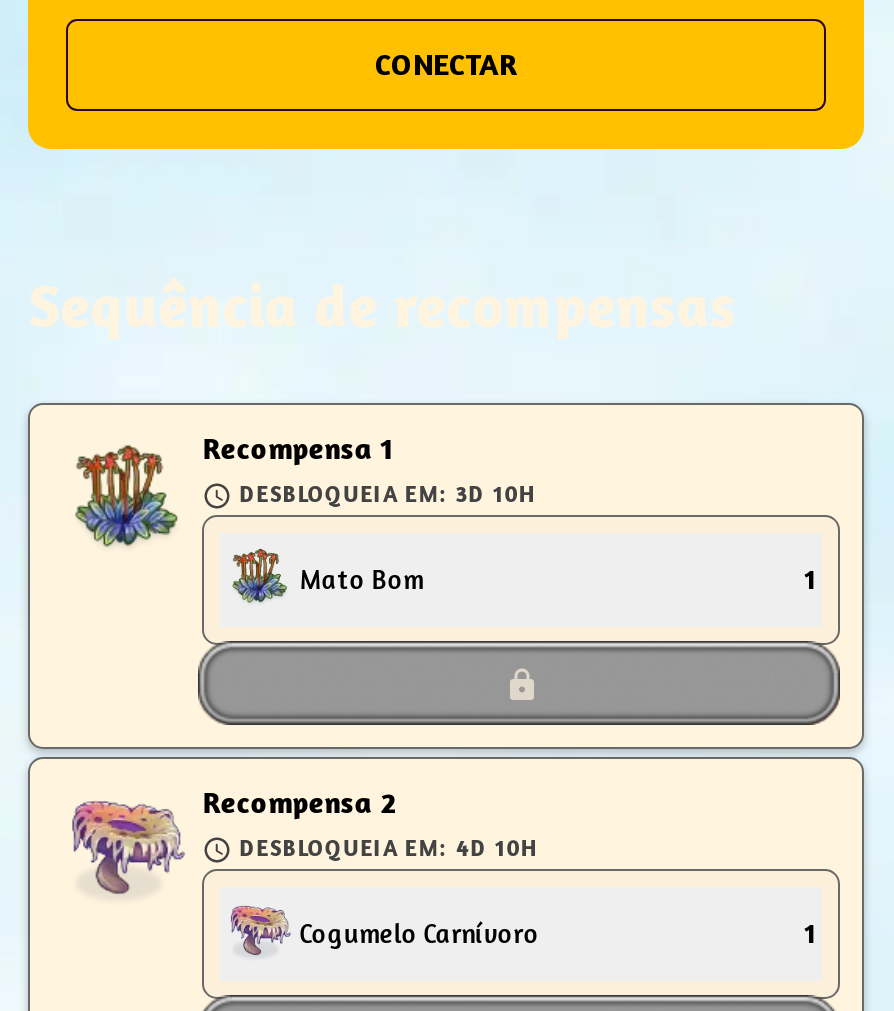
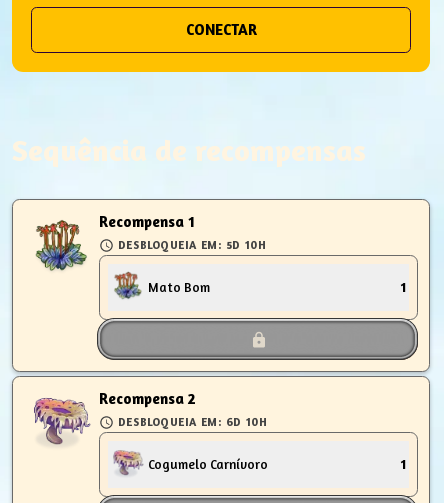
- DESBLOQUEIA EM: 3D 10H
+ DESBLOQUEIA EM: 5D 10H

- DESBLOQUEIA EM: 4D 10H
+ DESBLOQUEIA EM: 6D 10H
